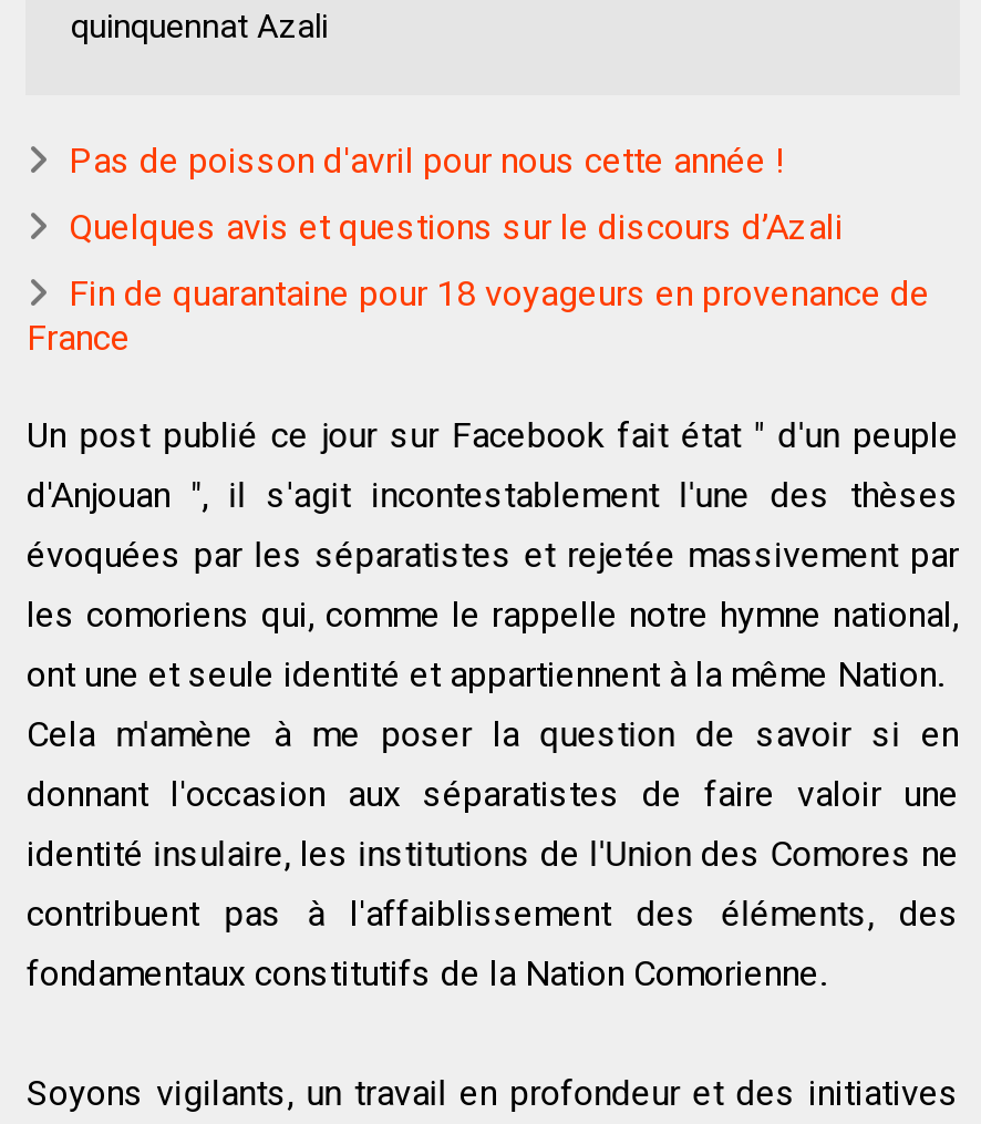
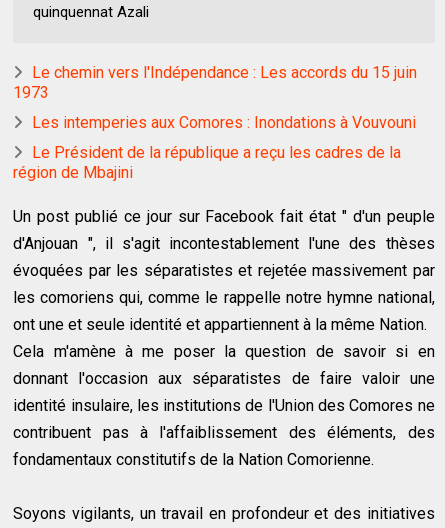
- Pas de poisson d'avril pour nous cette année !
+ Le chemin vers l'Indépendance : Les accords du 15 juin
+ 1973

- Quelques avis et questions sur le discours d’Azali
+ Les intemperies aux Comores : Inondations à Vouvouni

- Fin de quarantaine pour 18 voyageurs en provenance de
- France
+ Le Président de la république a reçu les cadres de la
+ région de Mbajini
